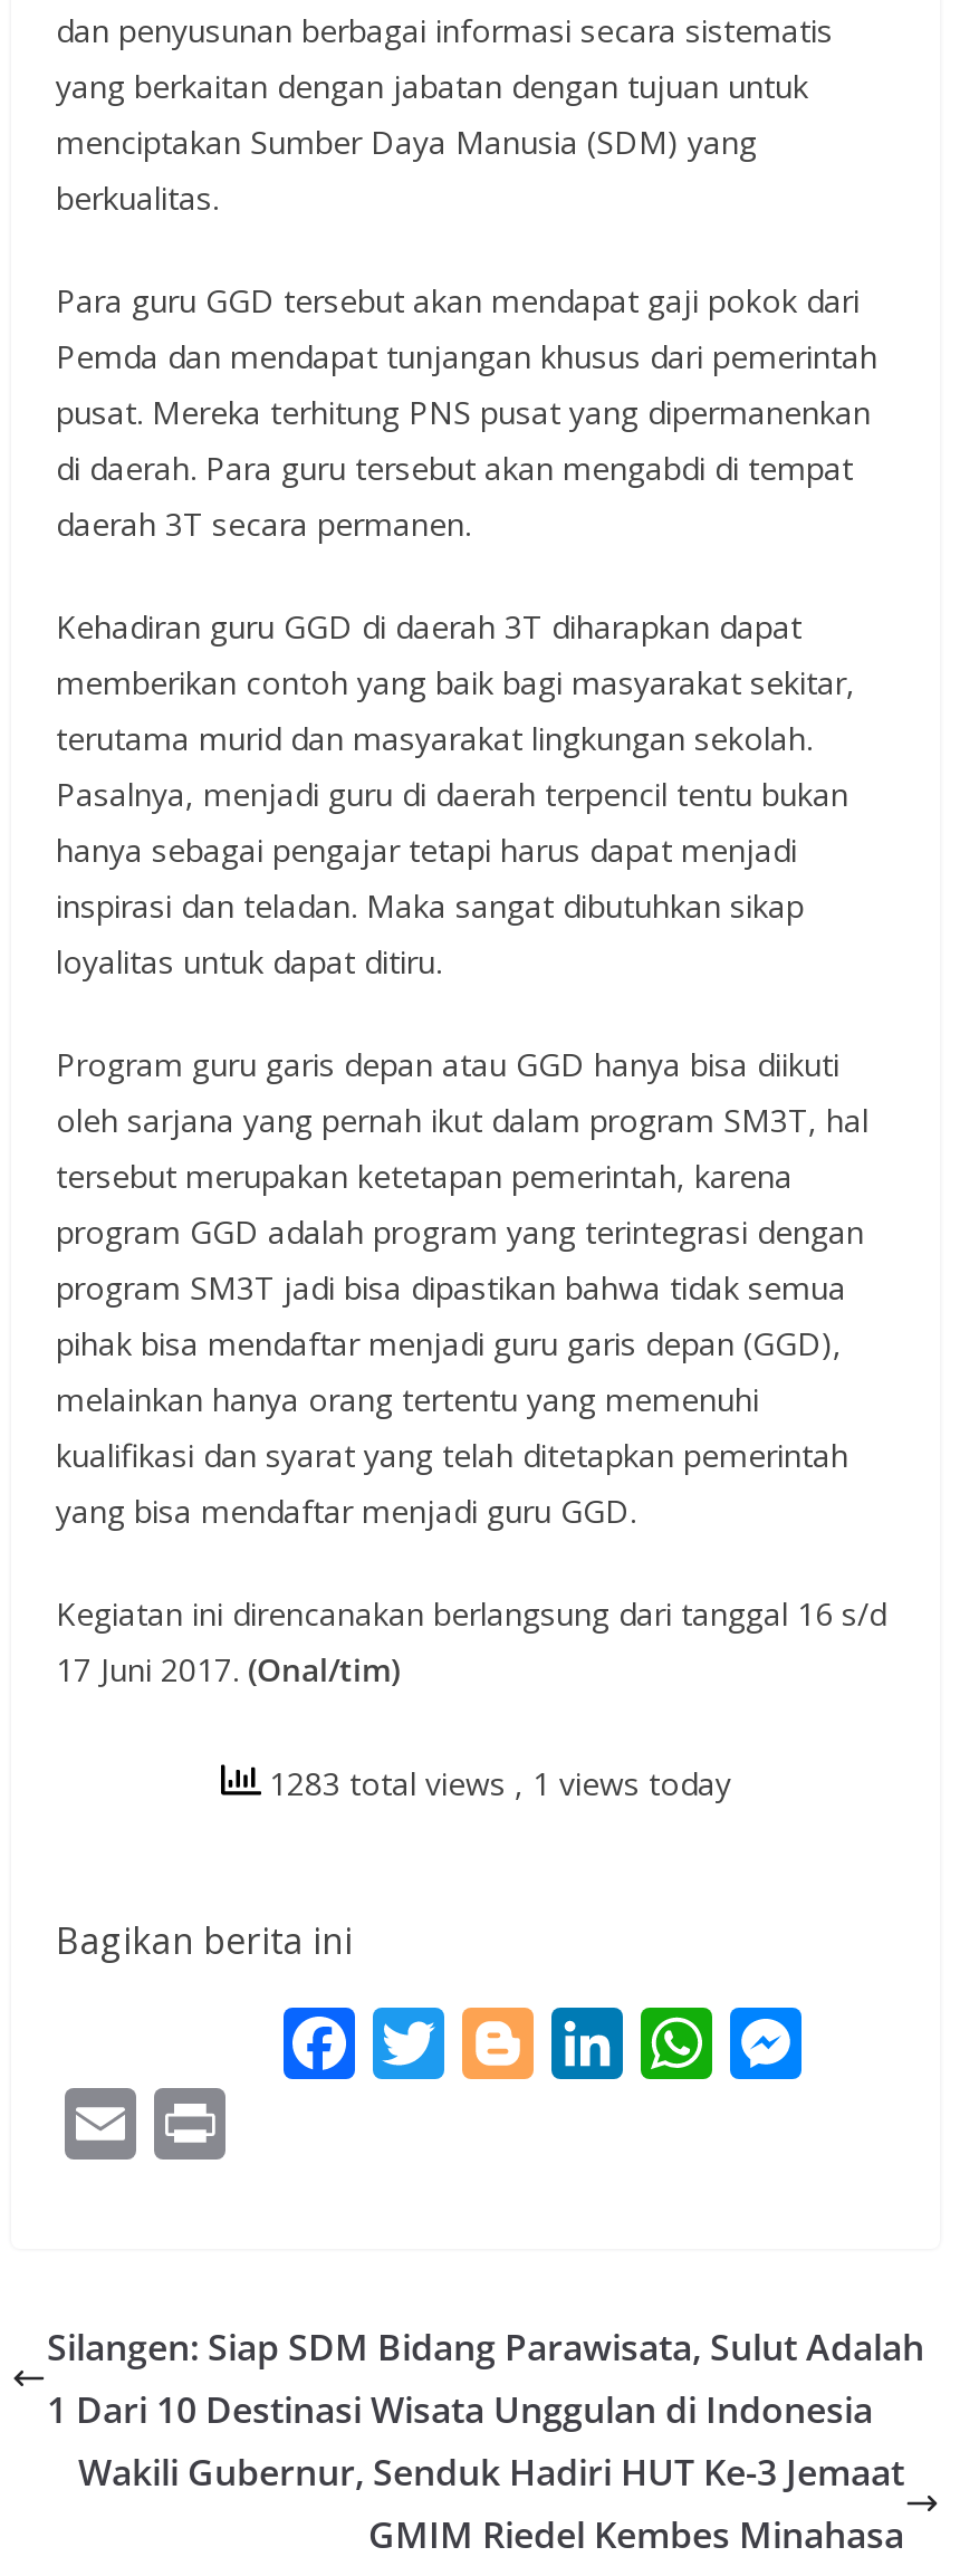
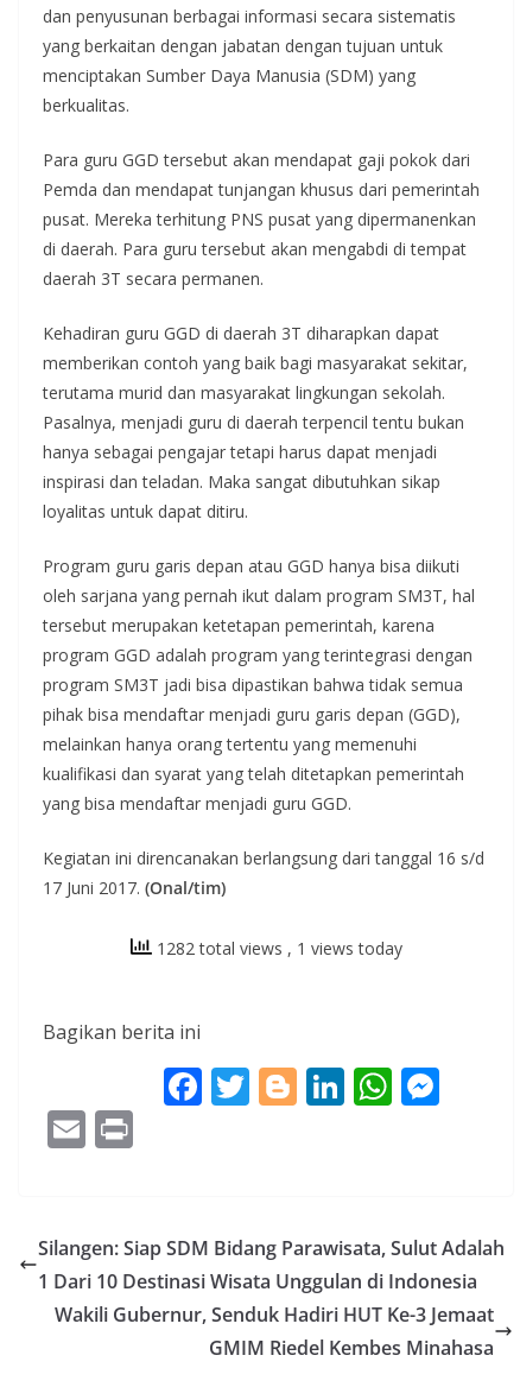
- 1283 total views, 1 views today
+ 1282 total views, 1 views today
